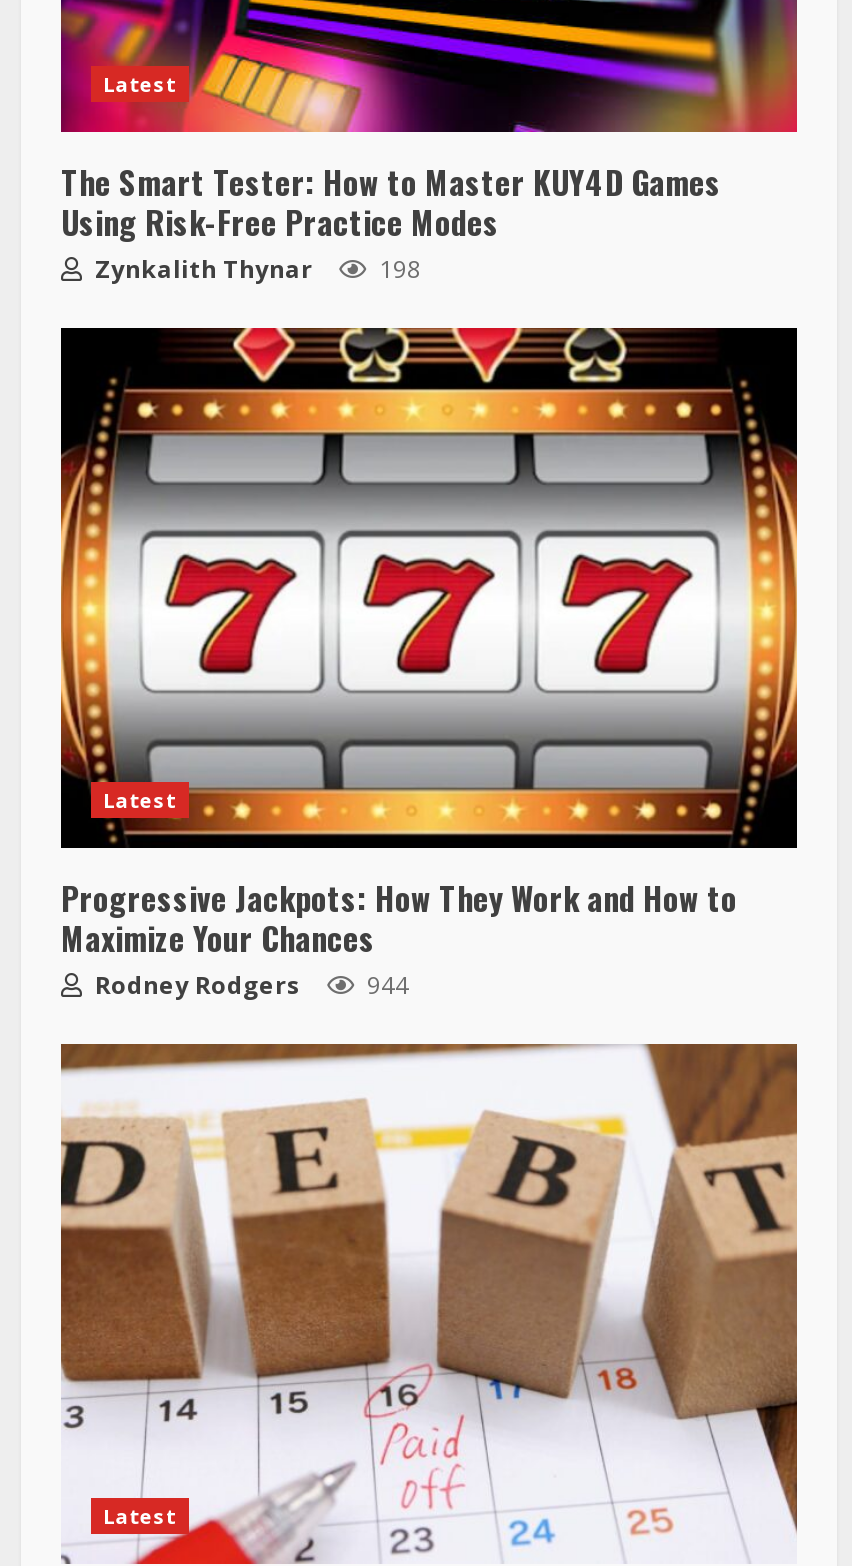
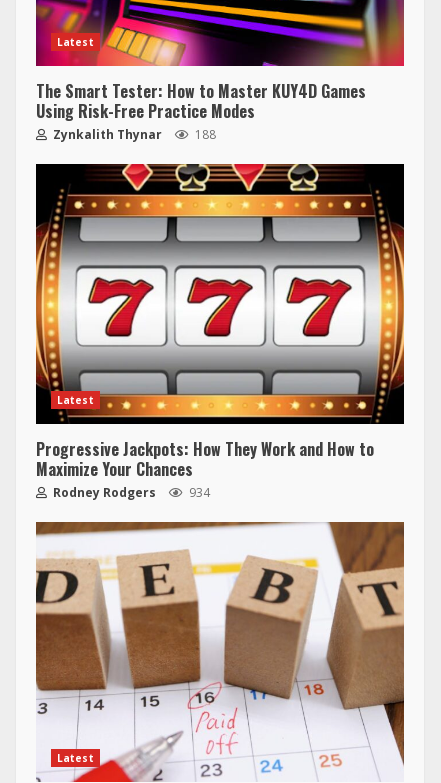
- Zynkalith Thynar 198
+ Zynkalith Thynar 188

- Rodney Rodgers 944
+ Rodney Rodgers 934
